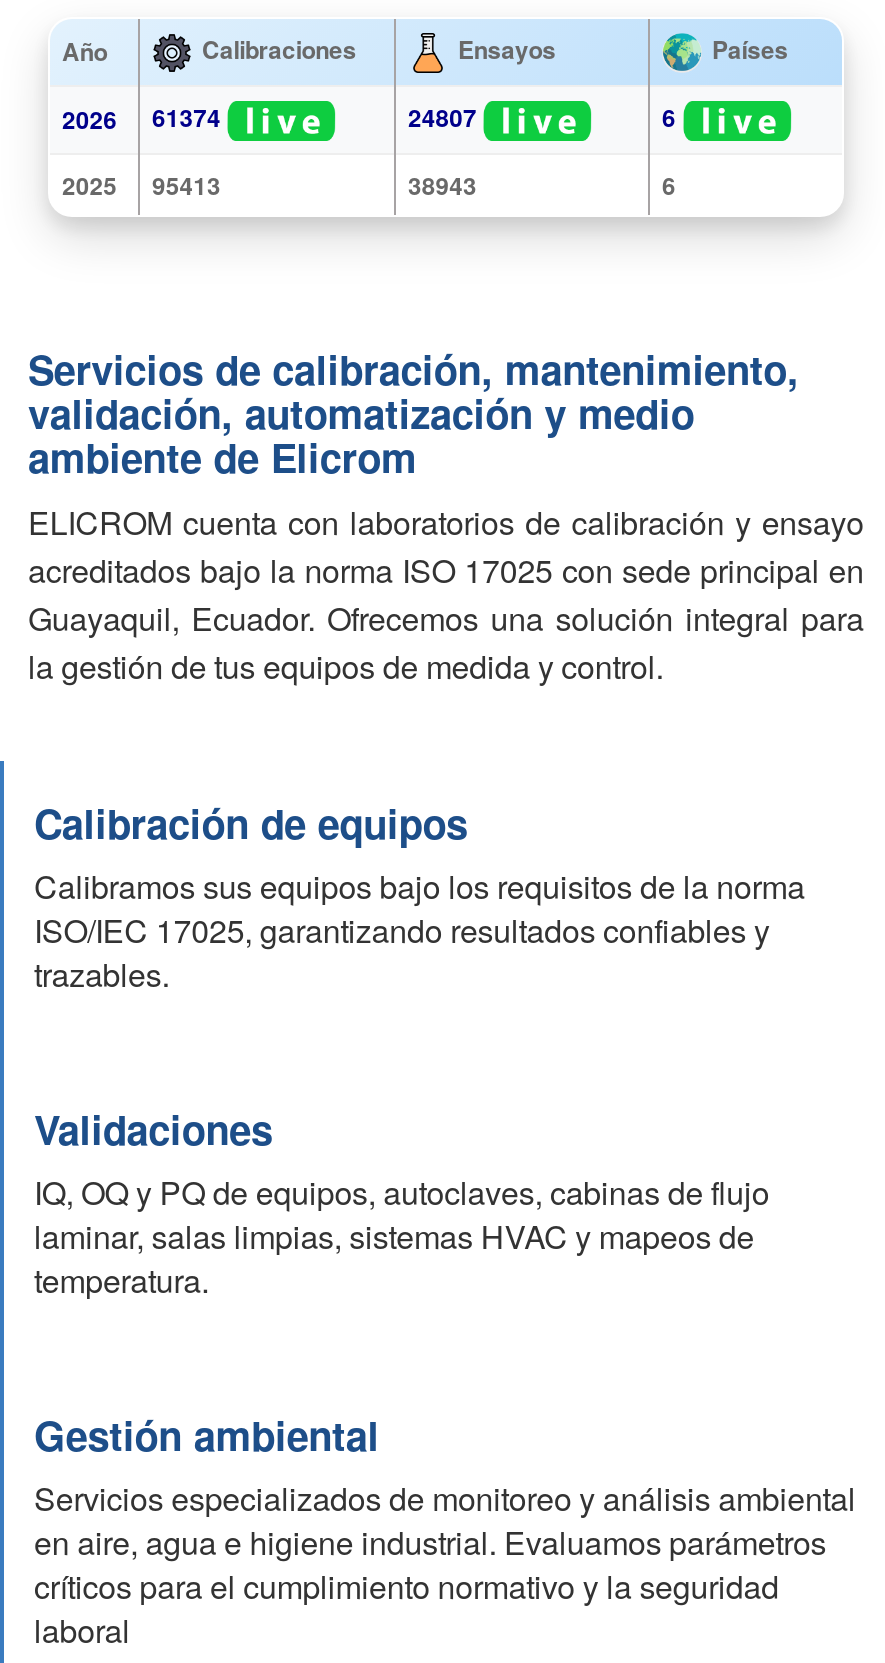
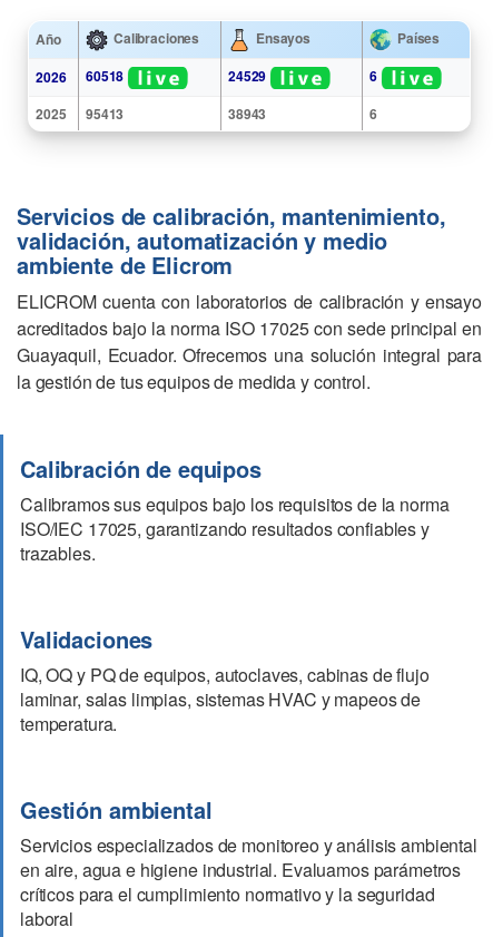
- 2026 61374
+ 2026 60518

- 24807
+ 24529
